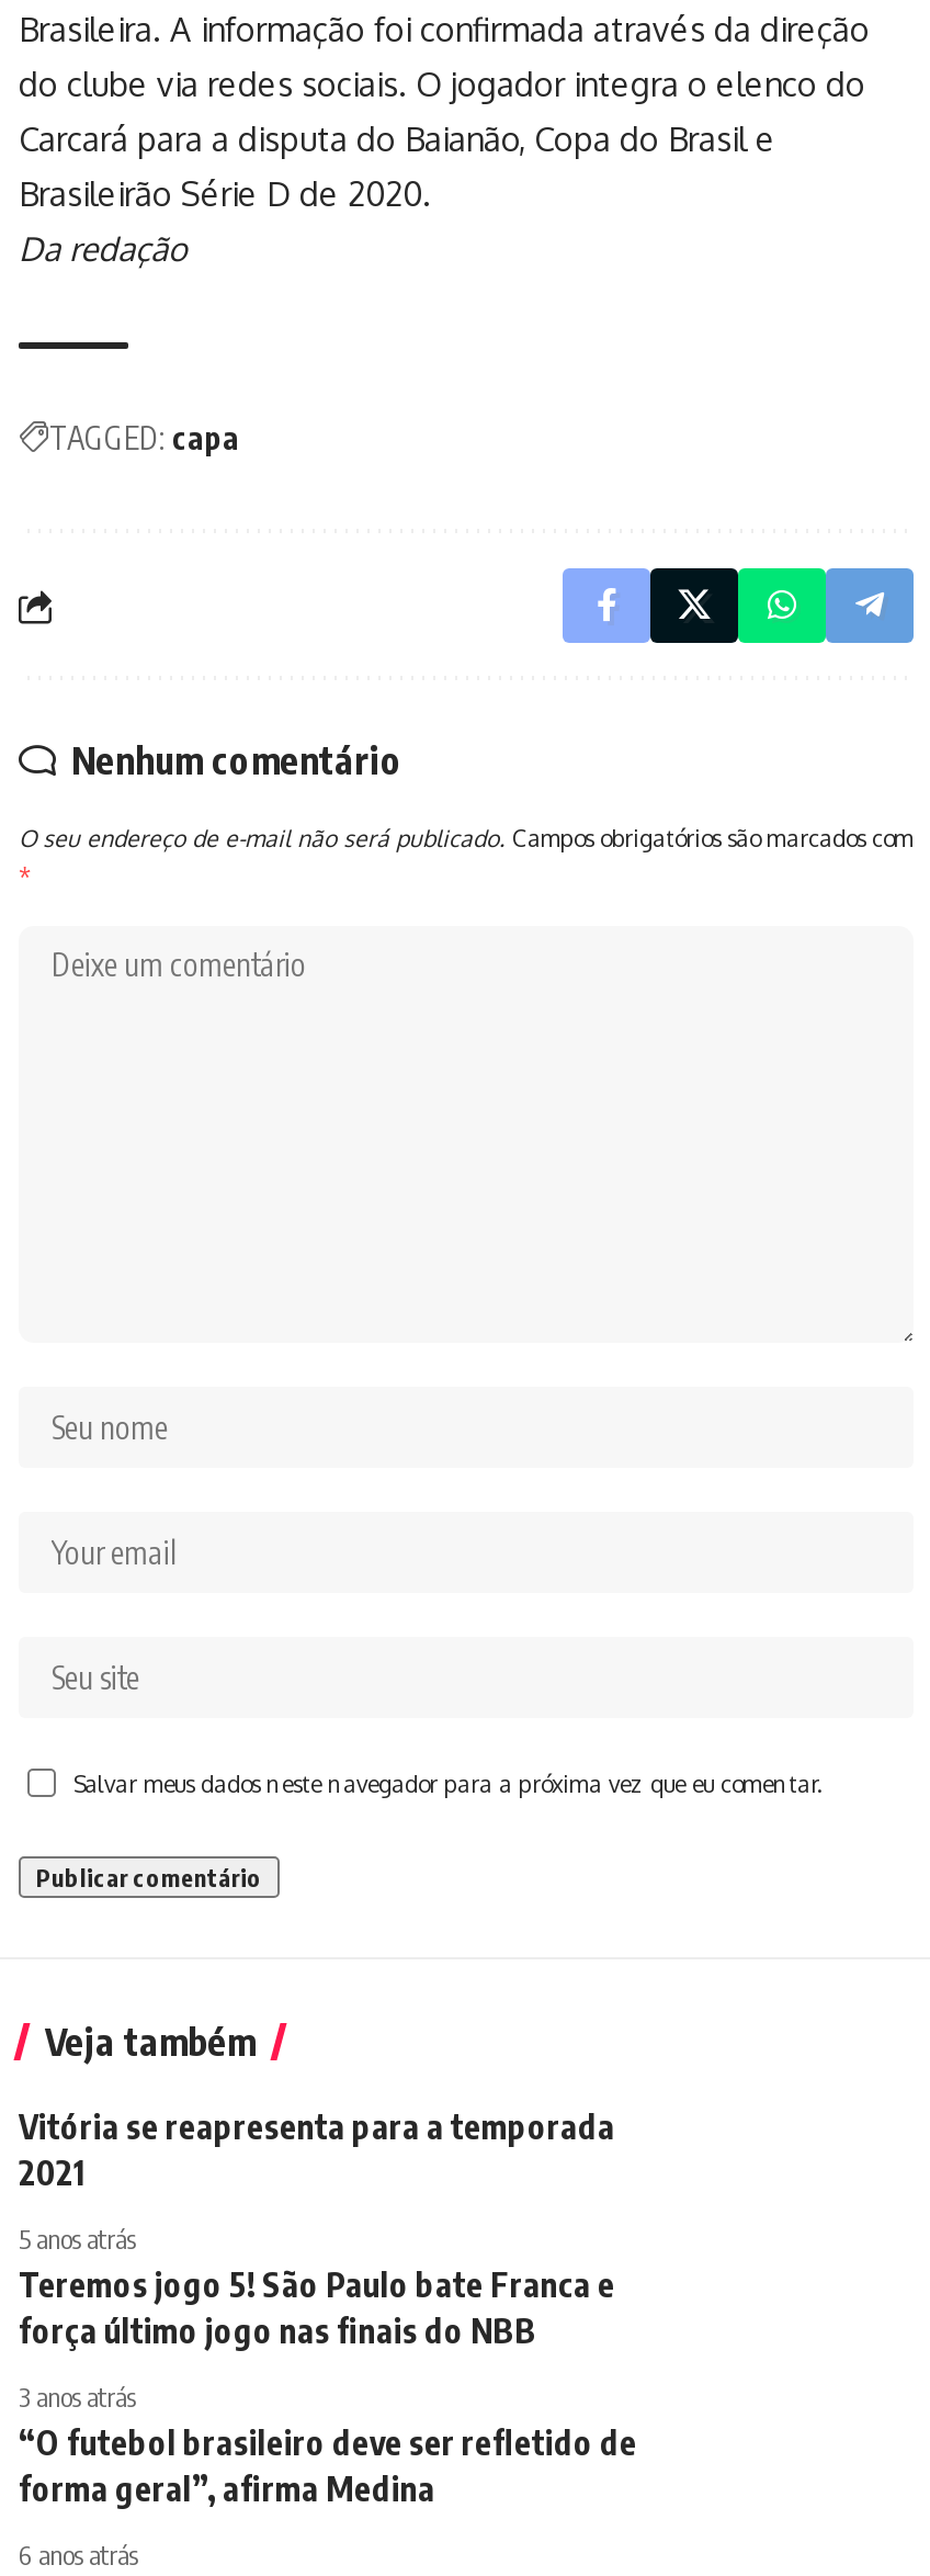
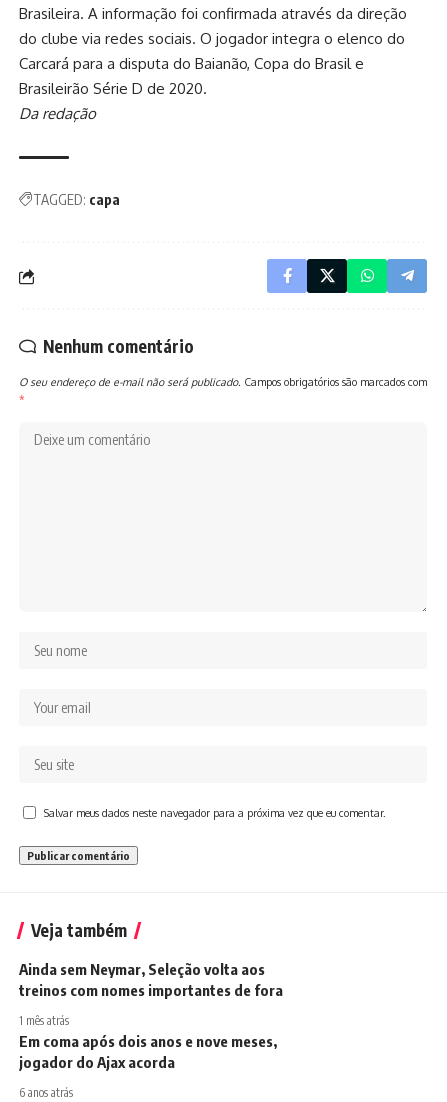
- Vitória se reapresenta para a temporada
- 2021
- 5 anos atrás
- Teremos jogo 5! São Paulo bate Franca e
- força último jogo nas finais do NBB
- 3 anos atrás
- “O futebol brasileiro deve ser refletido de
- forma geral”, afirma Medina
+ Ainda sem Neymar, Seleção volta aos
+ treinos com nomes importantes de fora
+ 1 mês atrás
+ Em coma após dois anos e nove meses,
+ jogador do Ajax acorda
